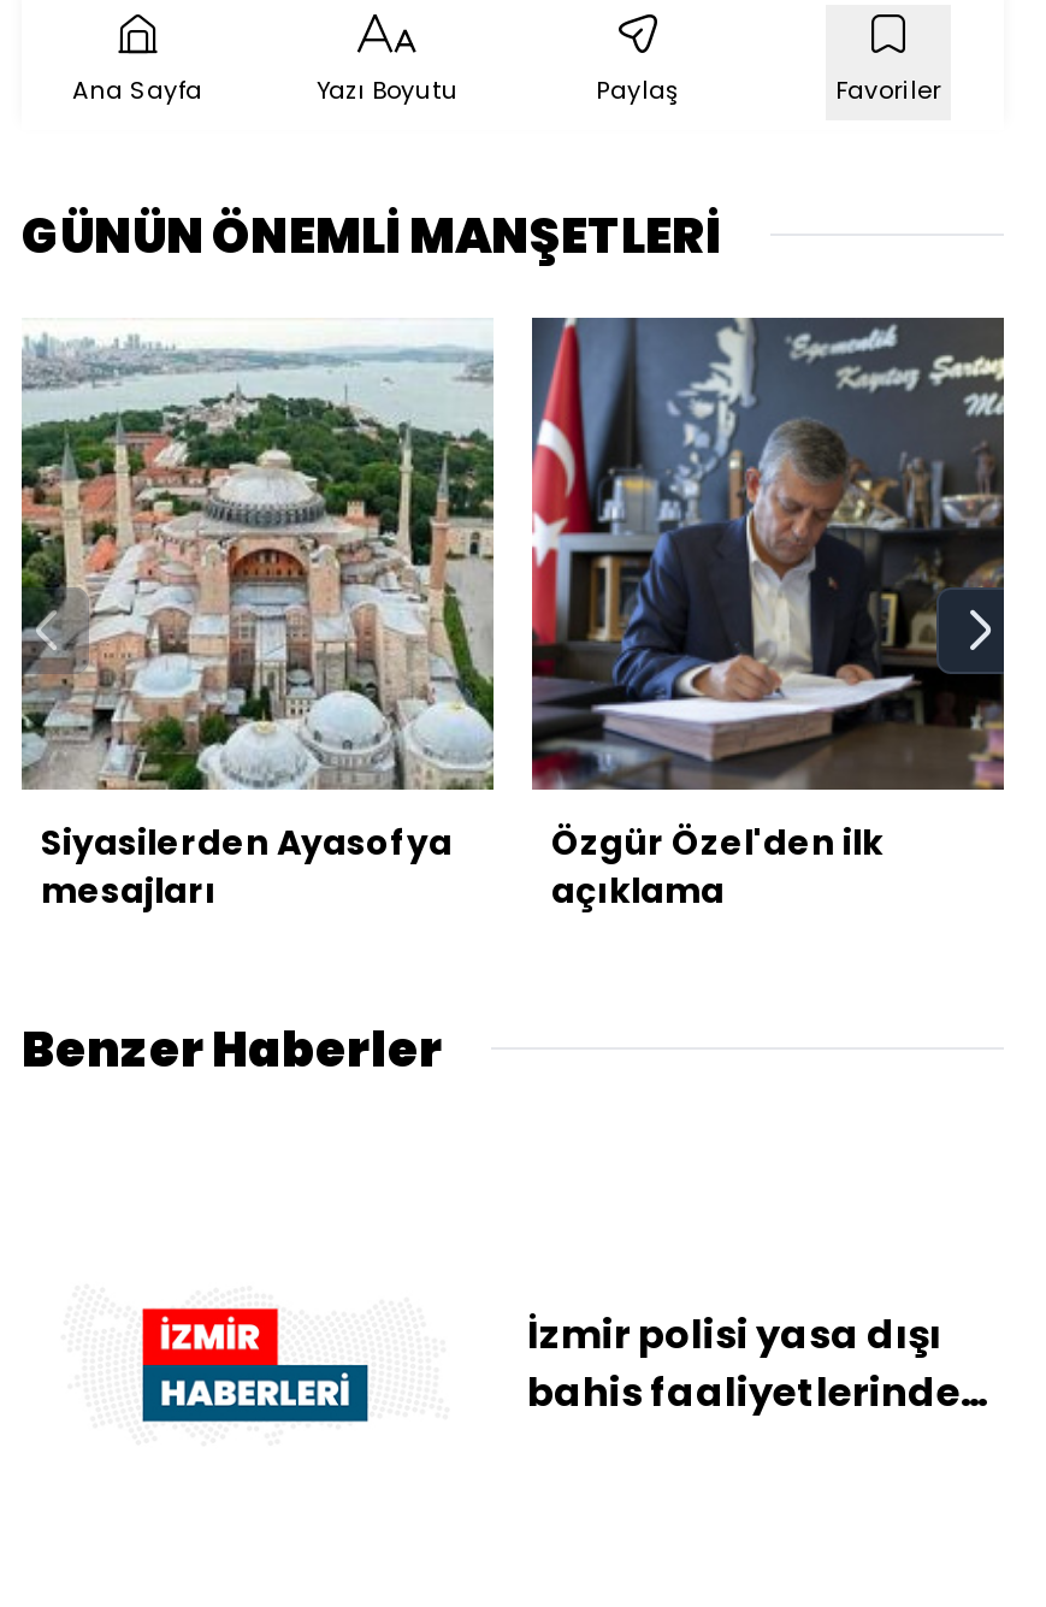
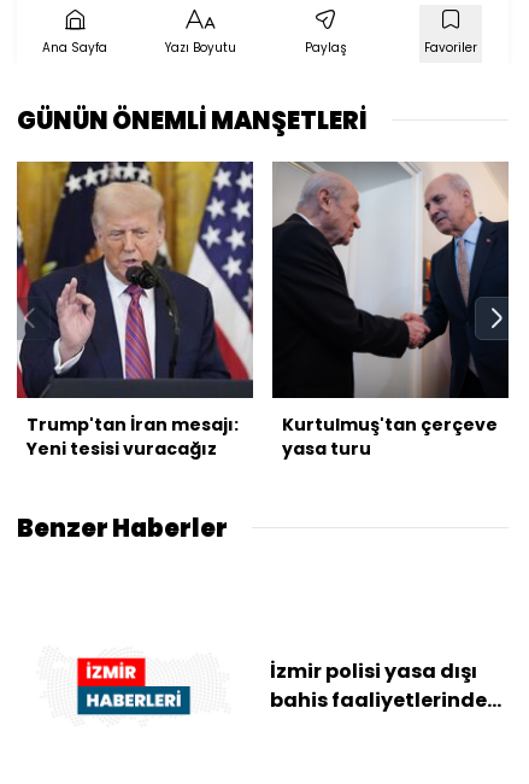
- [image]
- Siyasilerden Ayasofya
- mesajları
+ [image]
+ Trump'tan İran mesajı:
+ Yeni tesisi vuracağız

- [image]
- Özgür Özel'den ilk
- açıklama
+ [image]
+ Kurtulmuş'tan çerçeve
+ yasa turu
